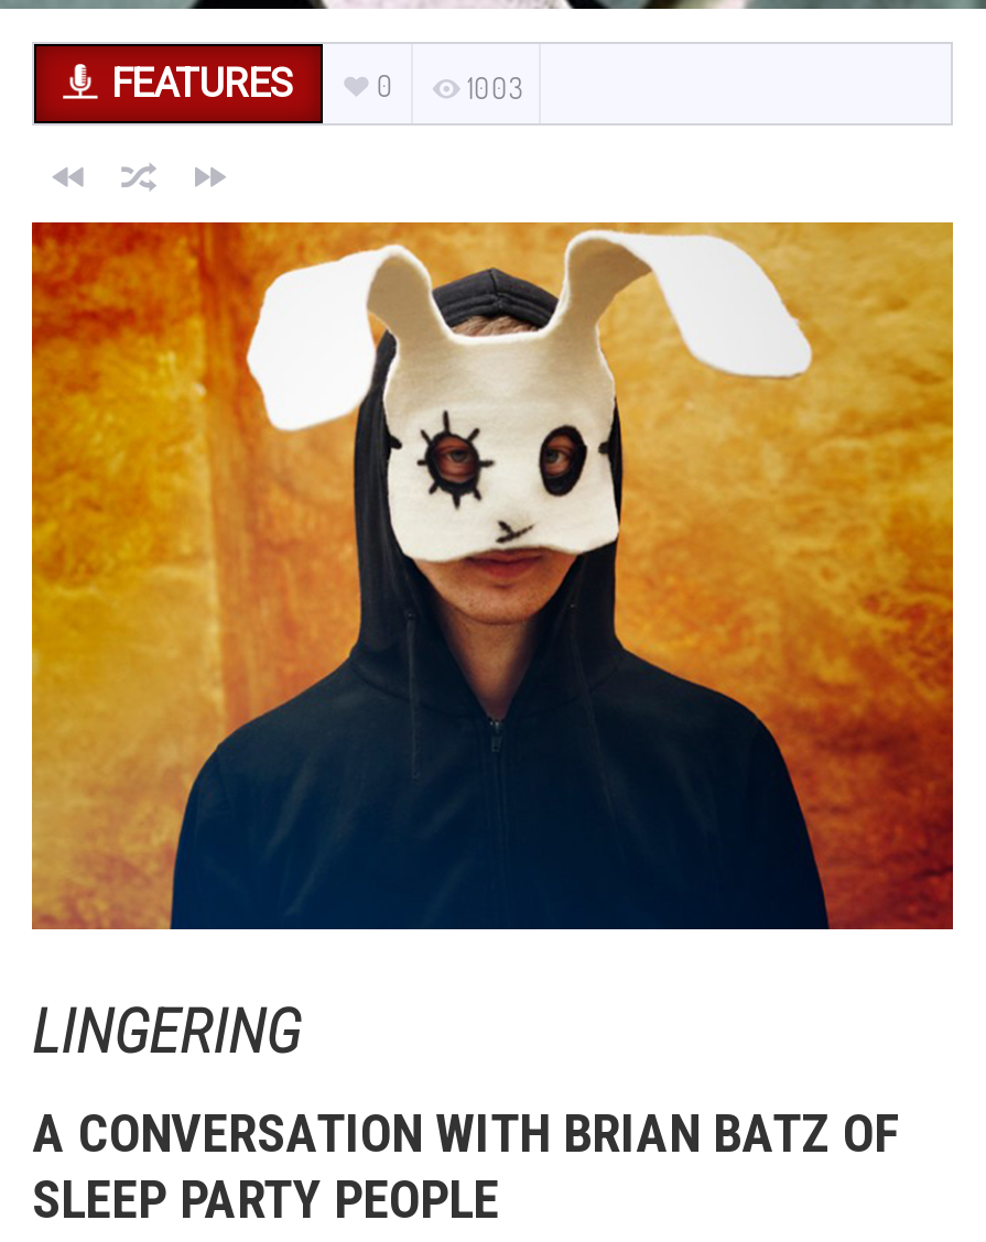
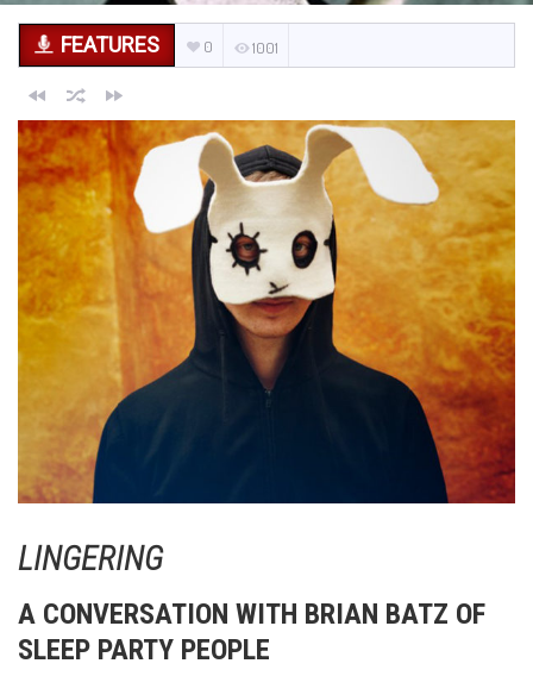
- 1003
+ 1001
